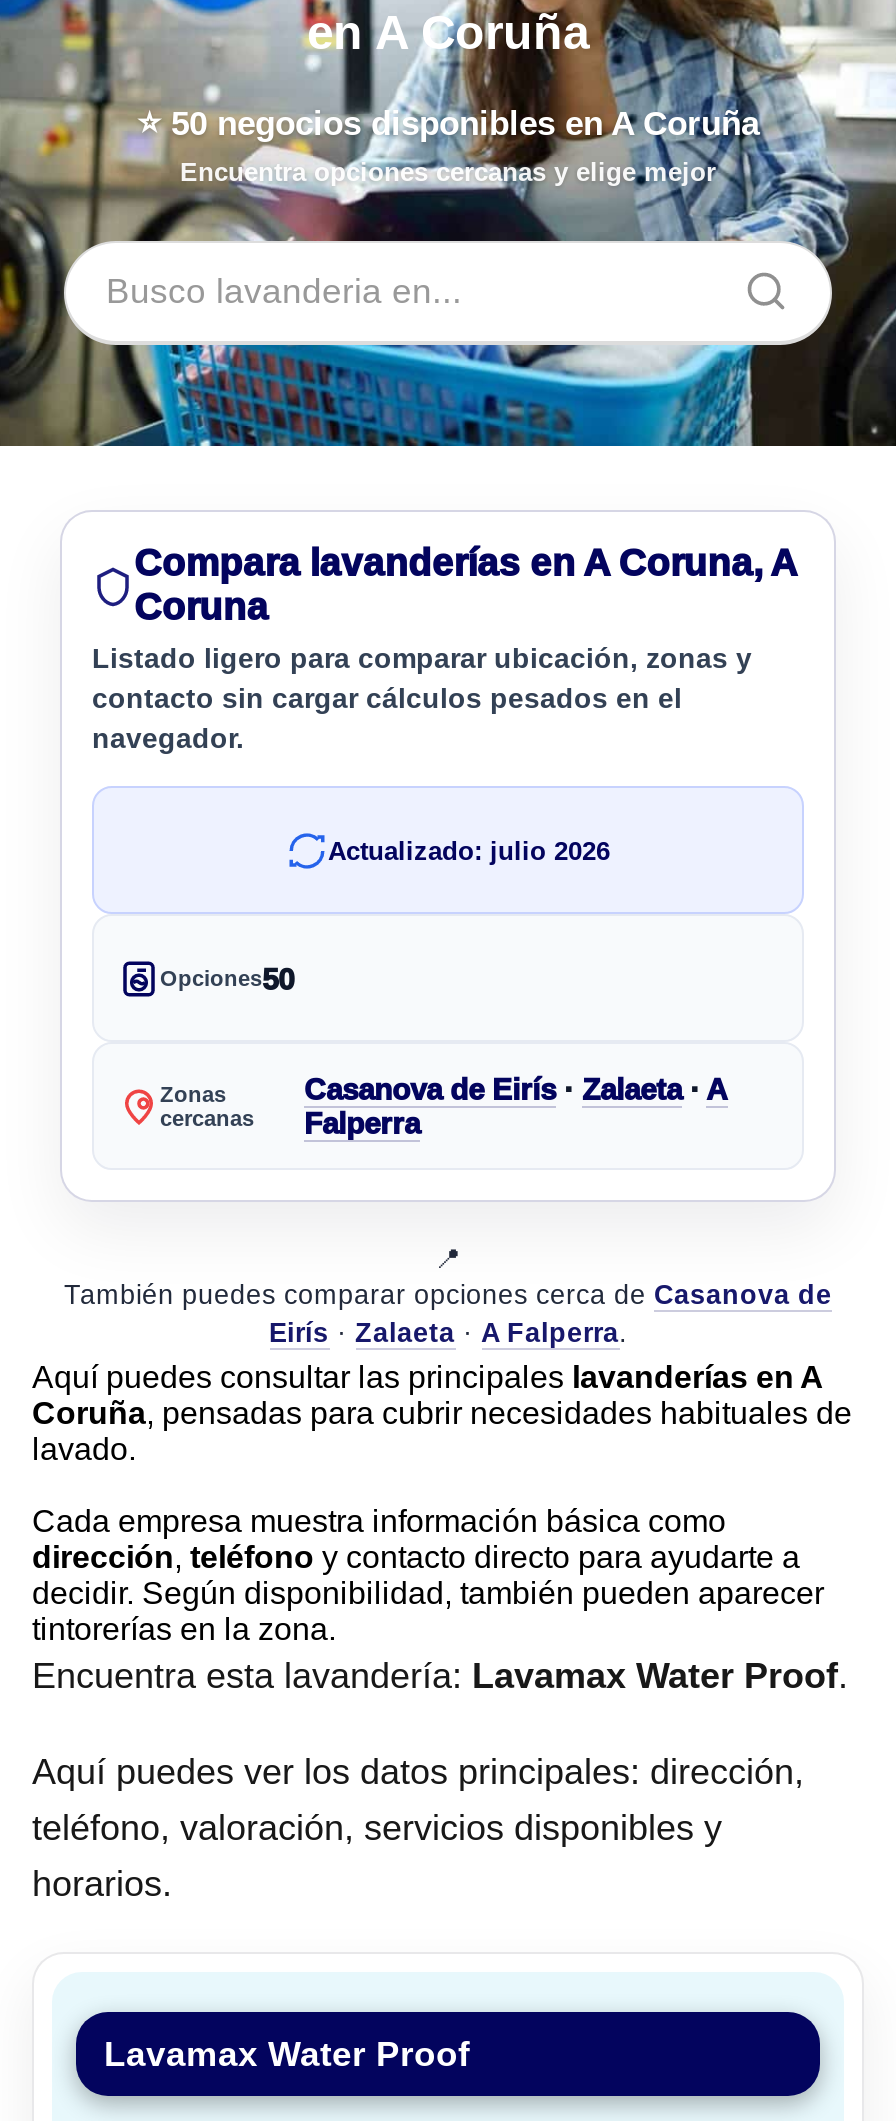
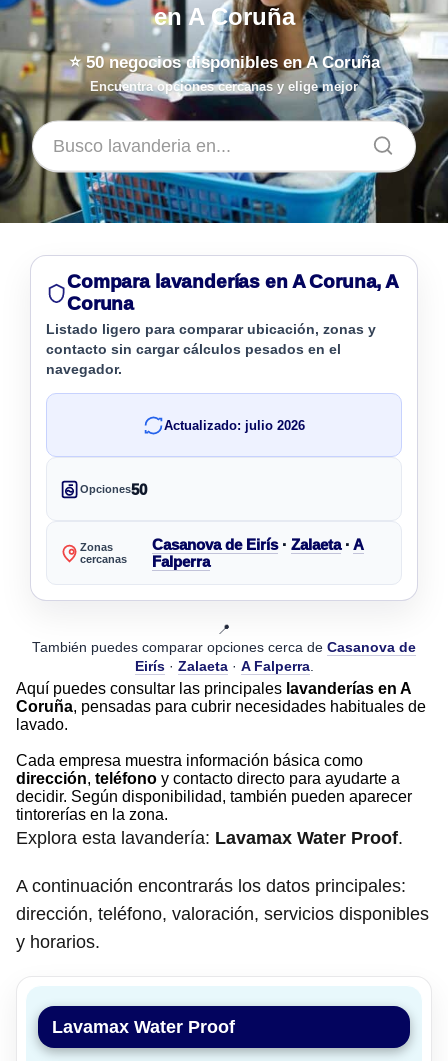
- Encuentra esta lavandería: Lavamax Water Proof.
+ Explora esta lavandería: Lavamax Water Proof.

- Aquí puedes ver los datos principales: dirección,
- teléfono, valoración, servicios disponibles y
- horarios.
+ A continuación encontrarás los datos principales:
+ dirección, teléfono, valoración, servicios disponibles
+ y horarios.
